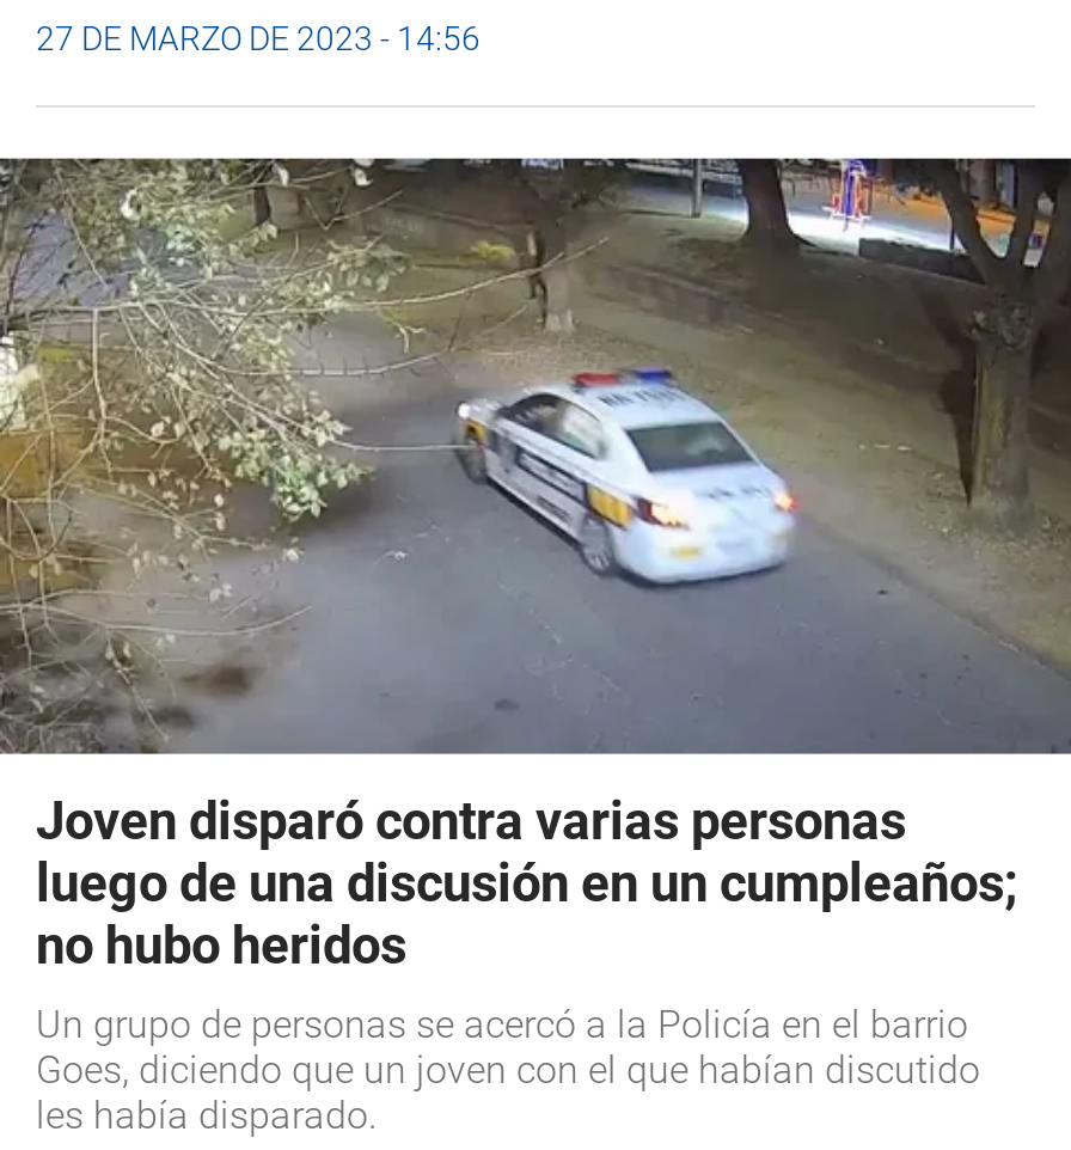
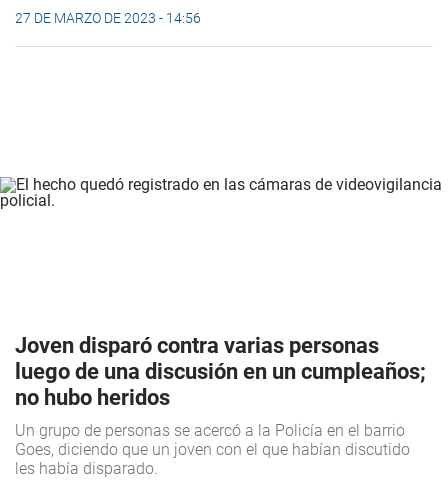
- [image]
